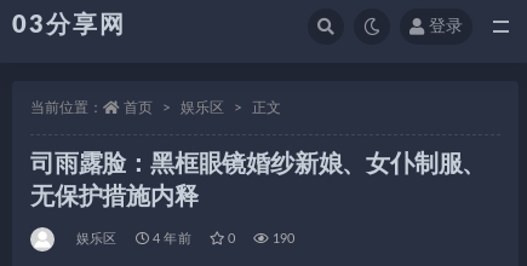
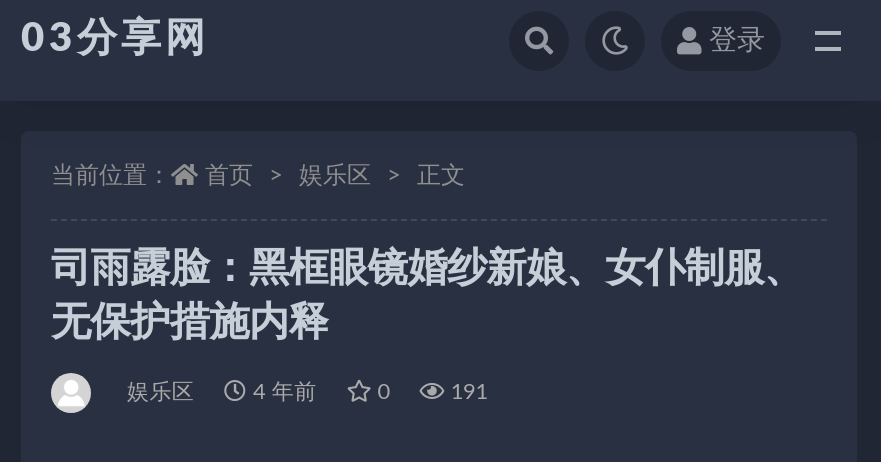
- 190
+ 191
